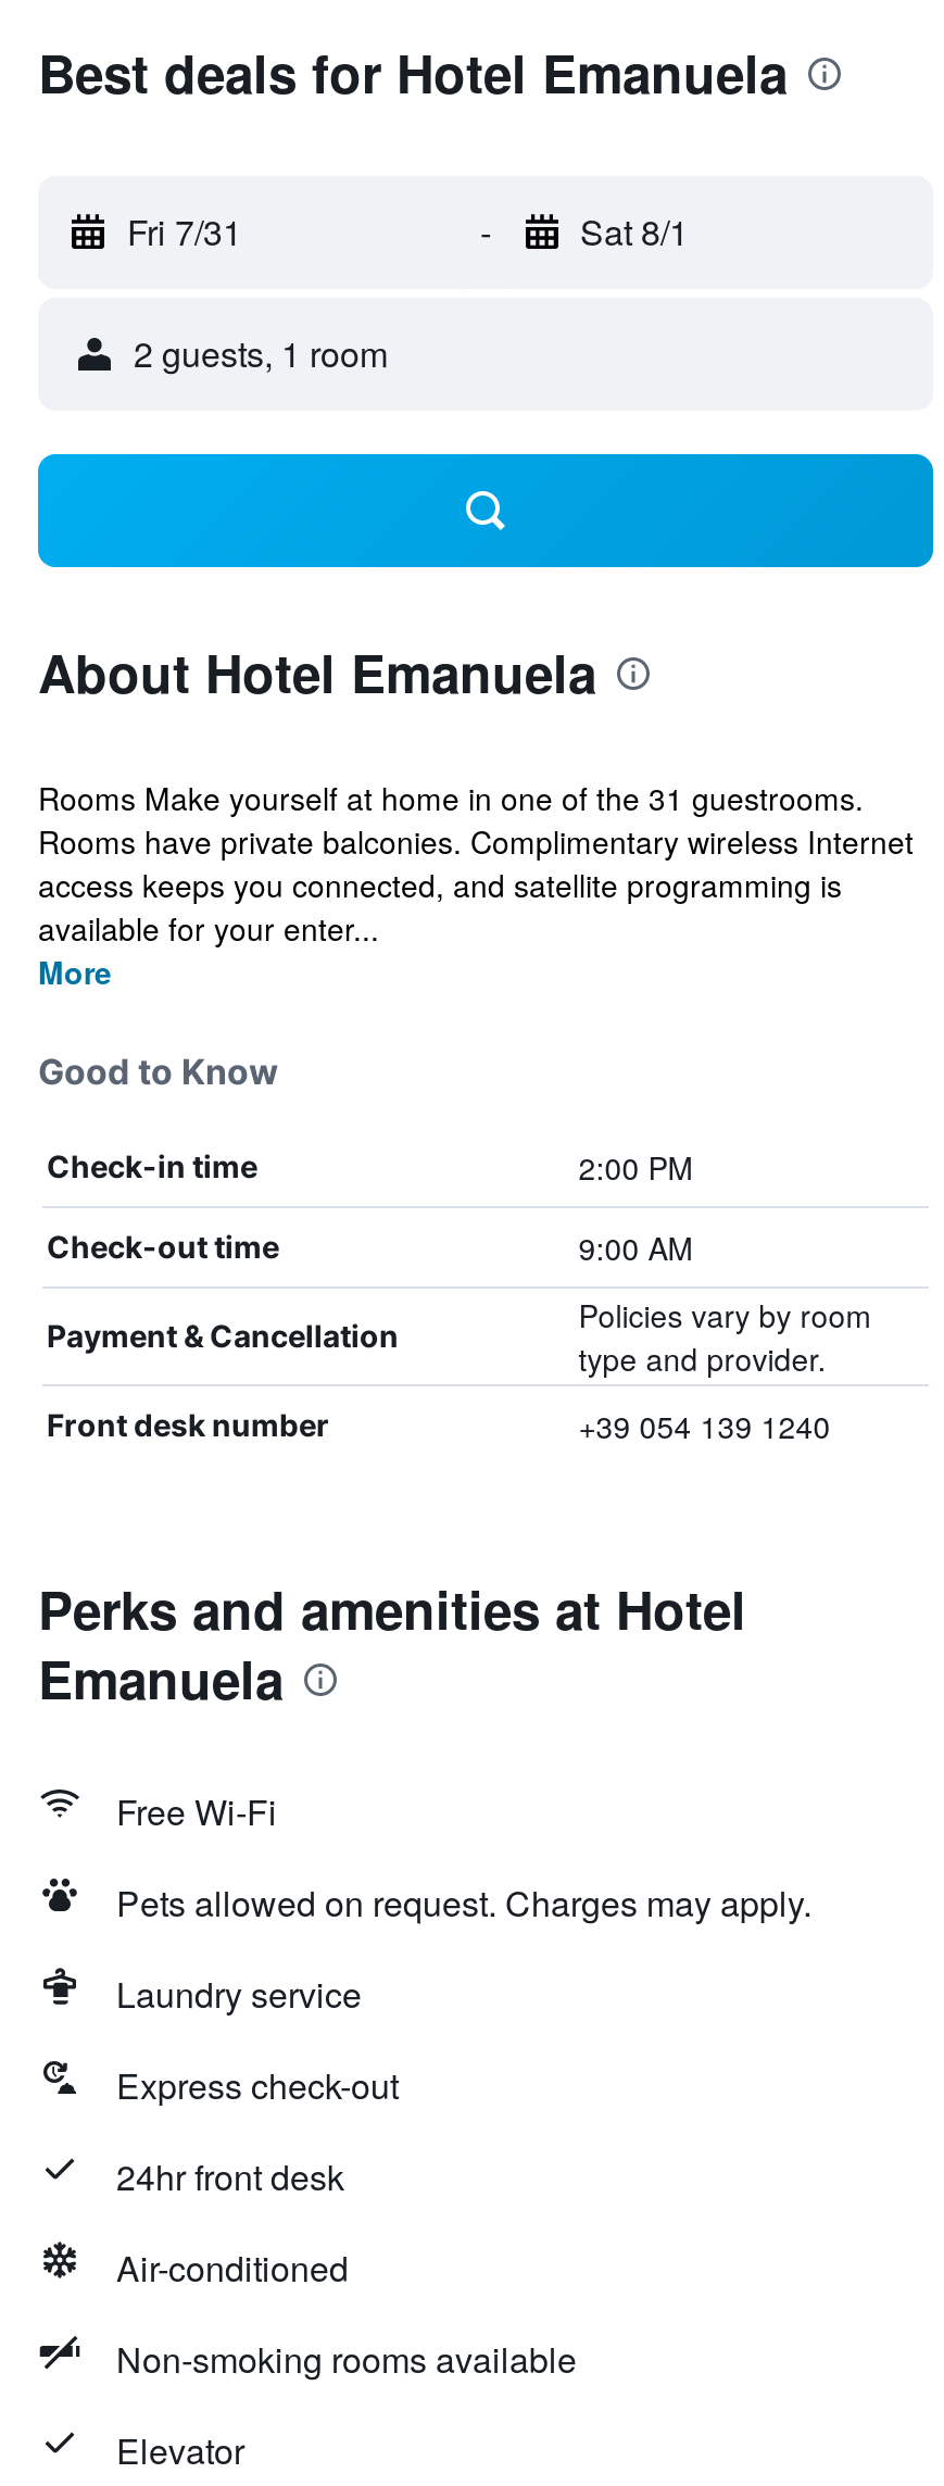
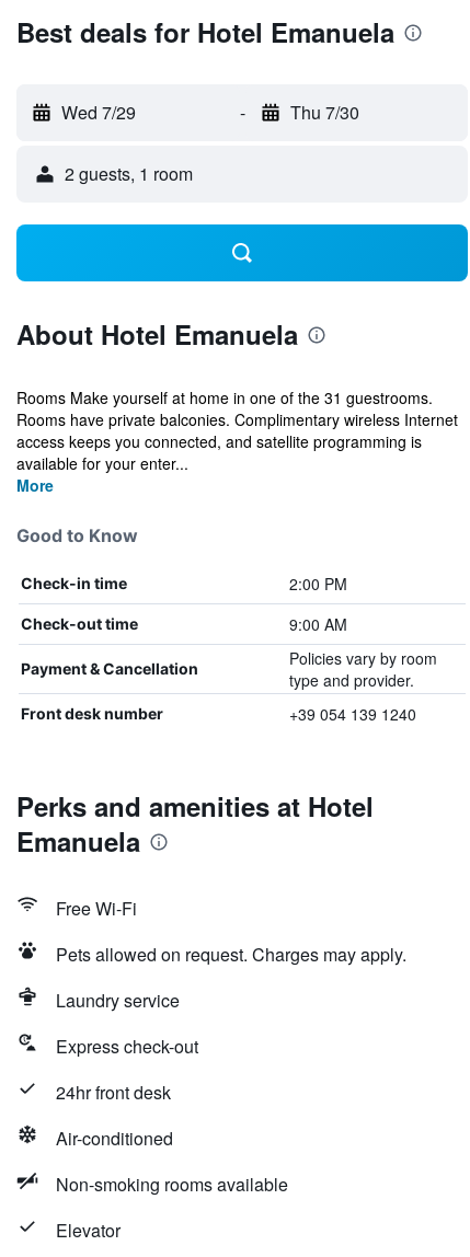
- Fri 7/31
+ Wed 7/29

- Sat 8/1
+ Thu 7/30
